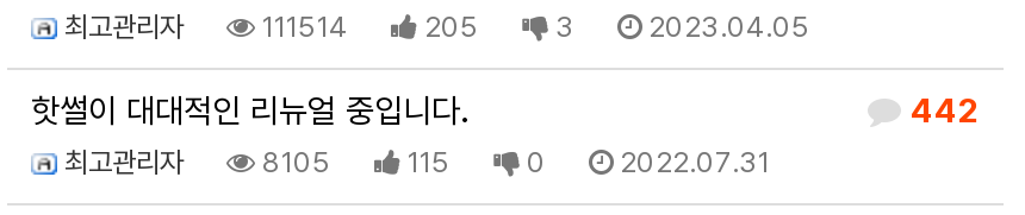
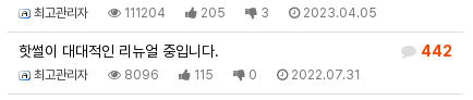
- 111514
+ 111204

- 8105
+ 8096
